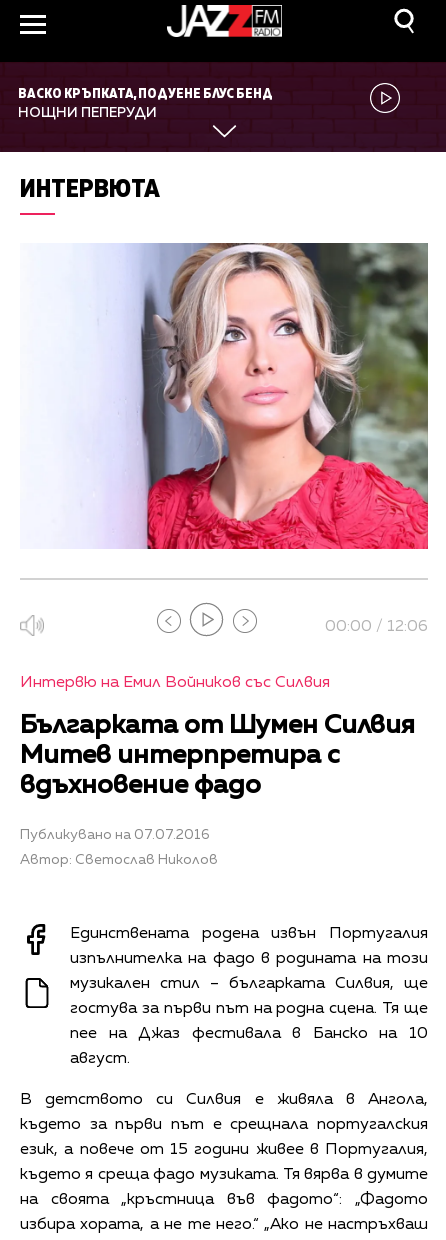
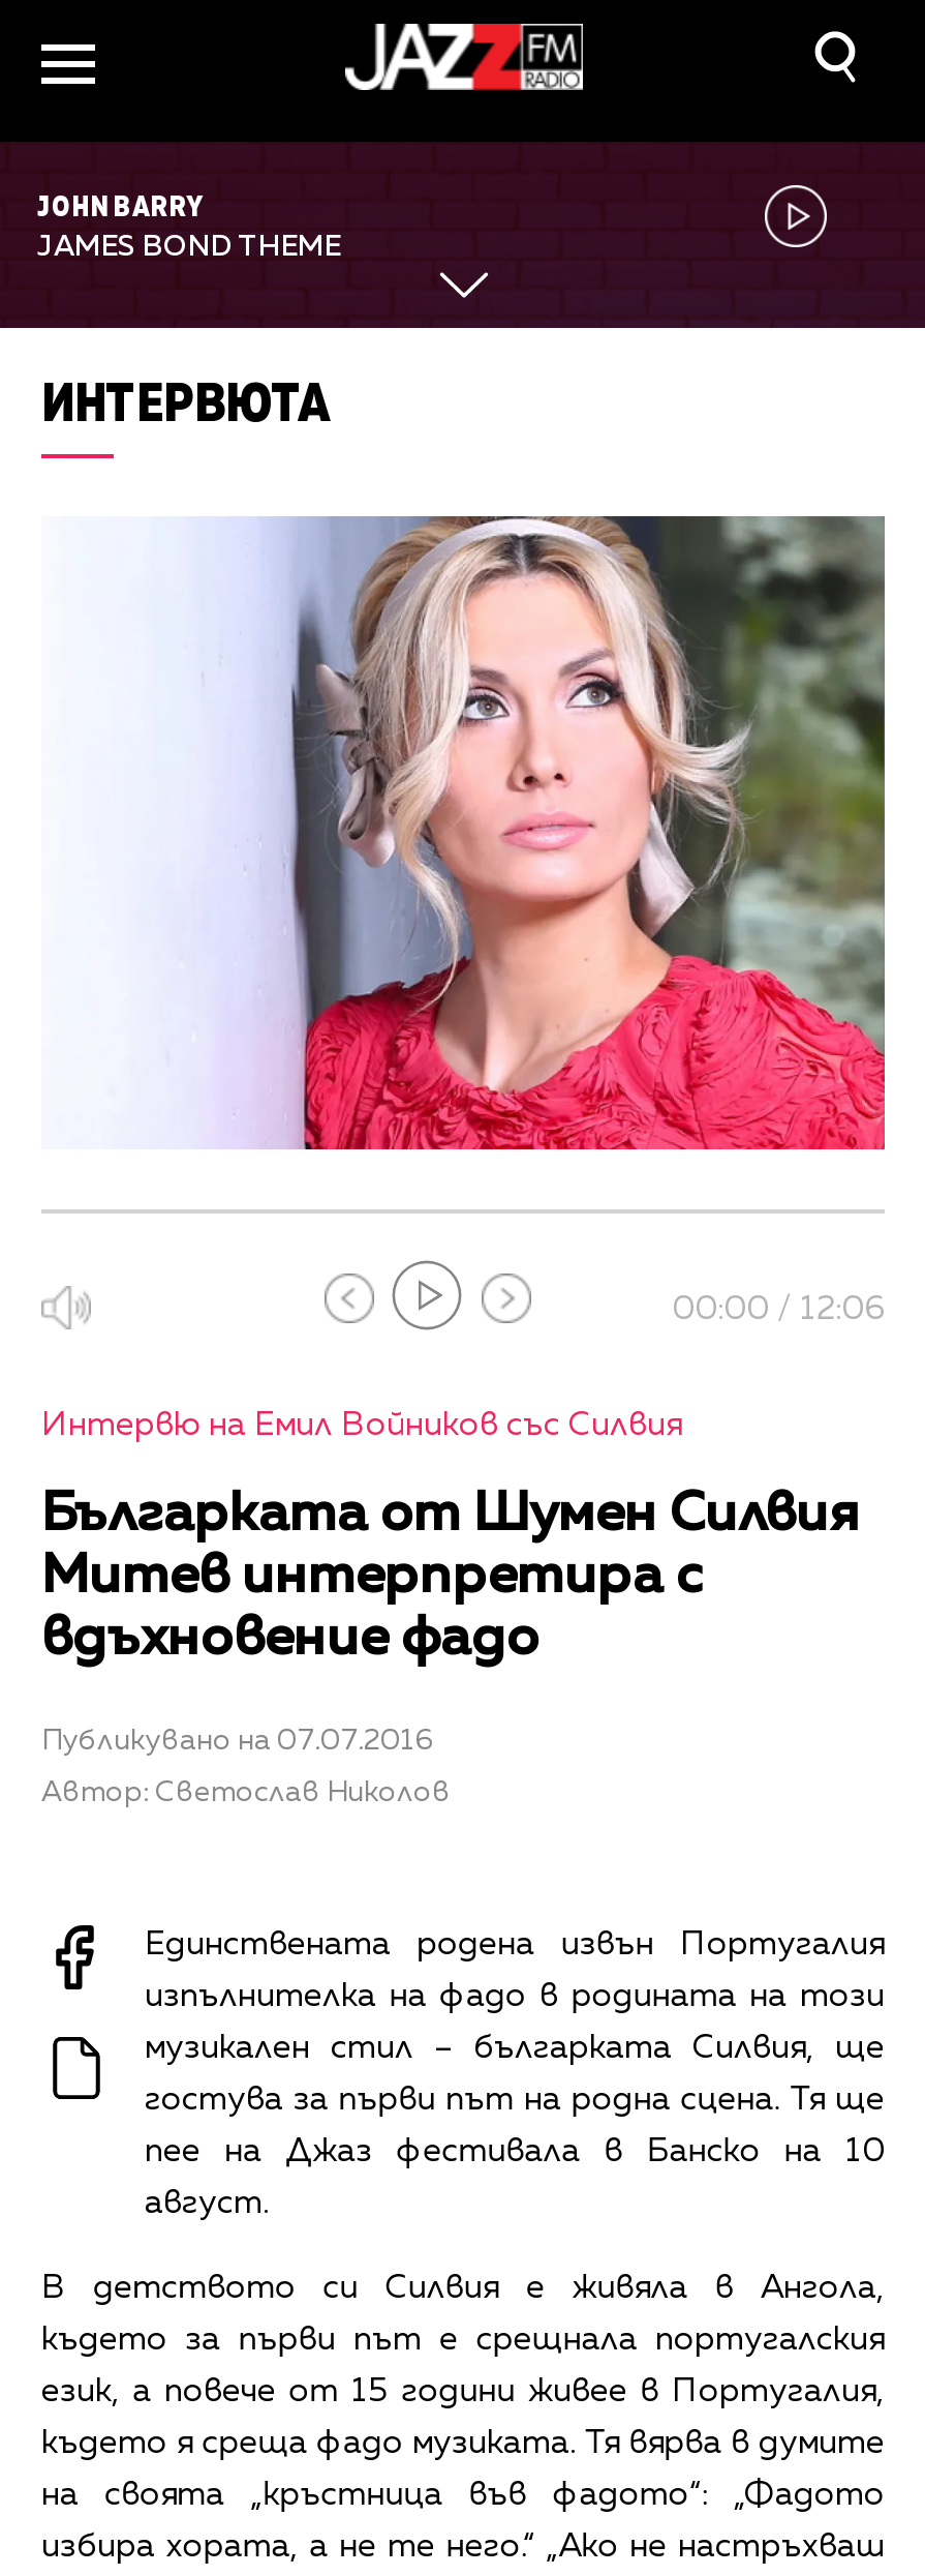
- ВАСКО КРЪПКАТА, ПОДУЕНЕ БЛУС БЕНД
- НОЩНИ ПЕПЕРУДИ
+ JOHN BARRY
+ JAMES BOND THEME
